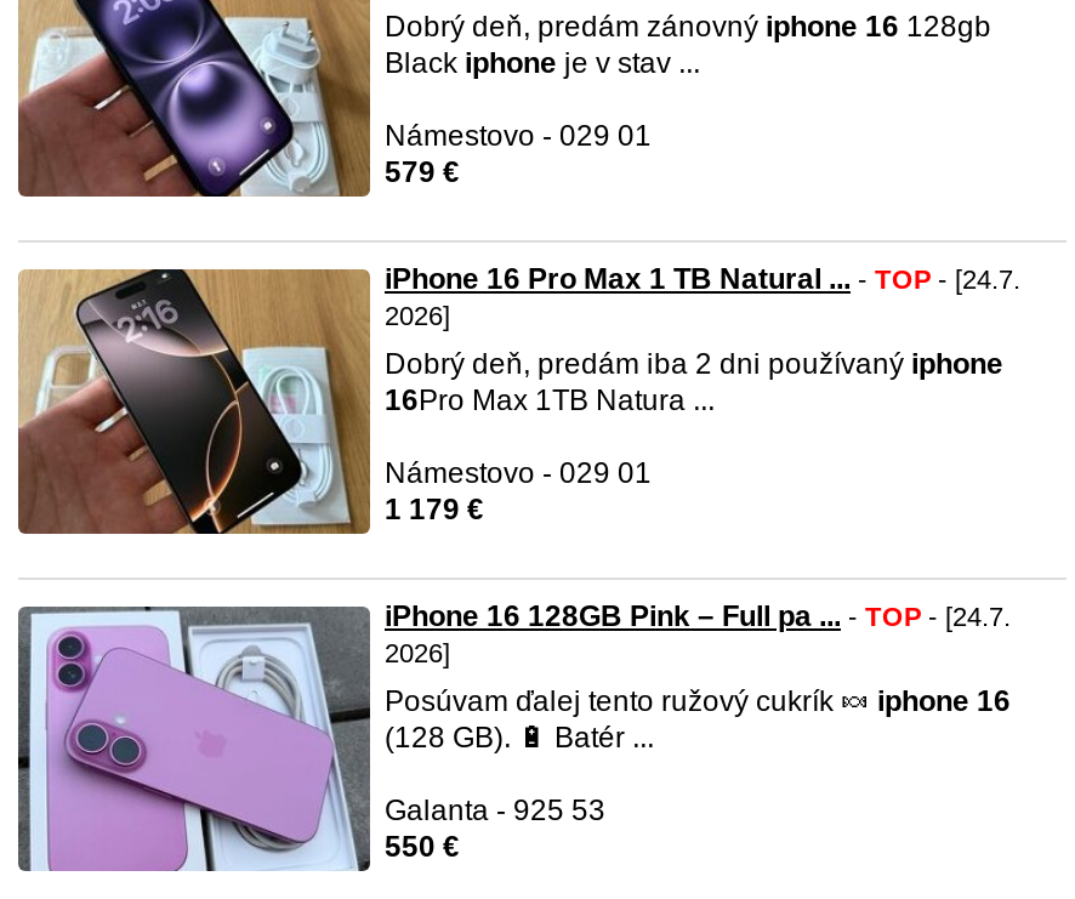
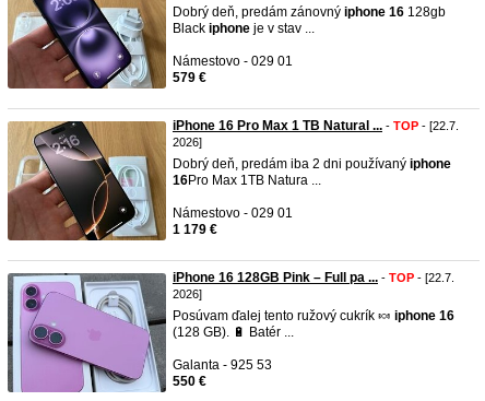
- iPhone 16 Pro Max 1 TB Natural ... - TOP - [24.7.
+ iPhone 16 Pro Max 1 TB Natural ... - TOP - [22.7.

- iPhone 16 128GB Pink – Full pa ... - TOP - [24.7.
+ iPhone 16 128GB Pink – Full pa ... - TOP - [22.7.
